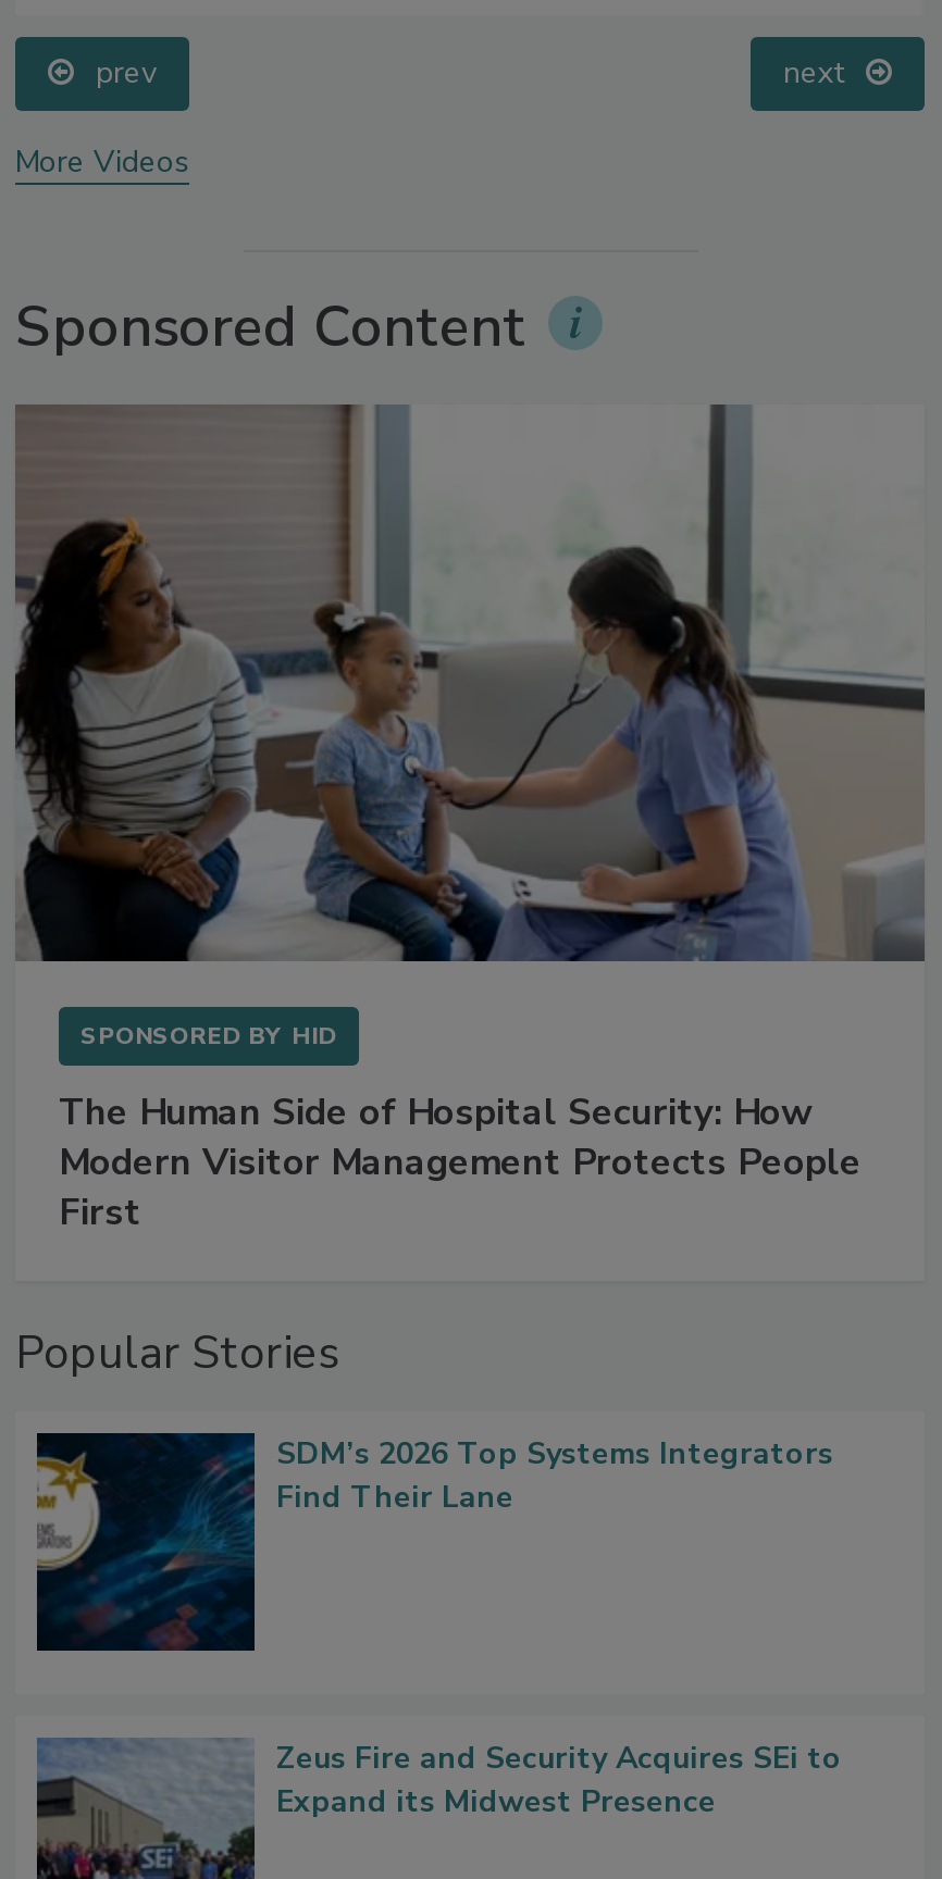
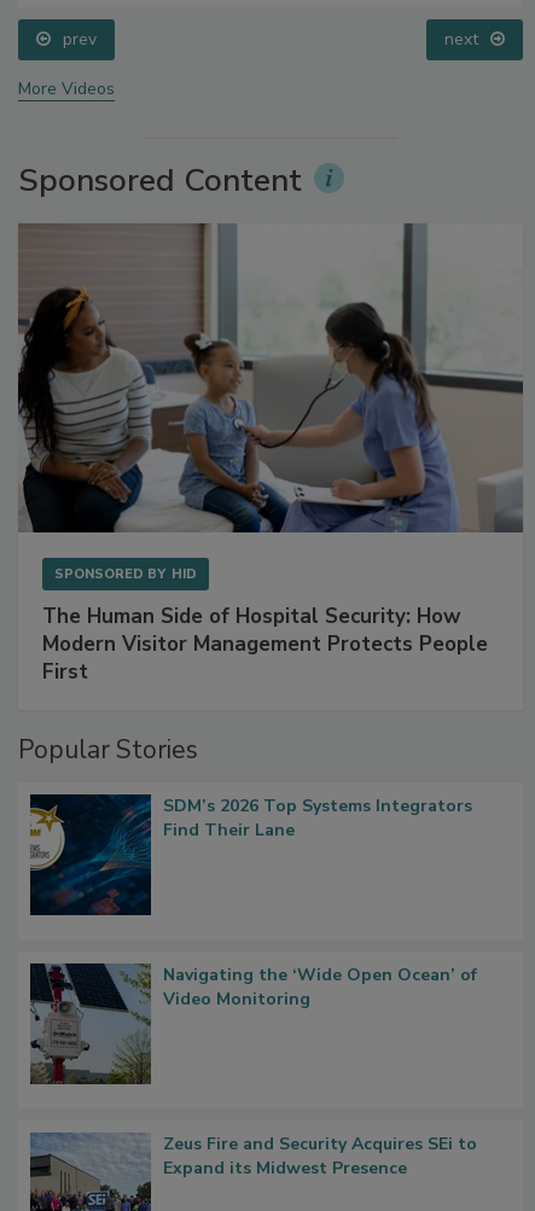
+ [image]
+ Navigating the ‘Wide Open Ocean’ of
+ Video Monitoring
